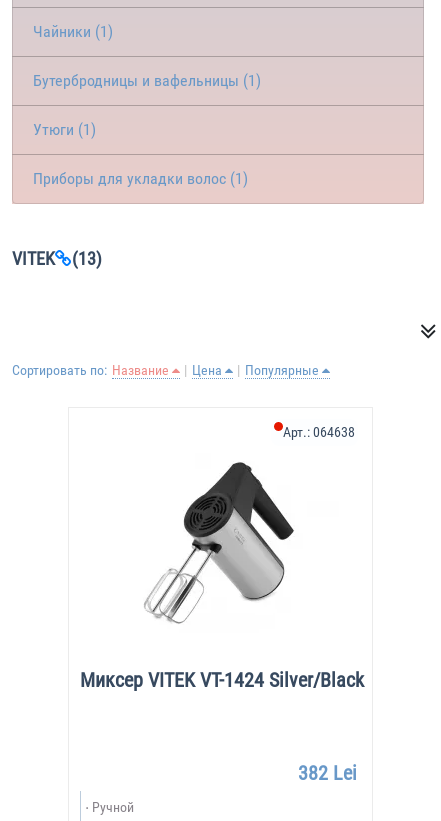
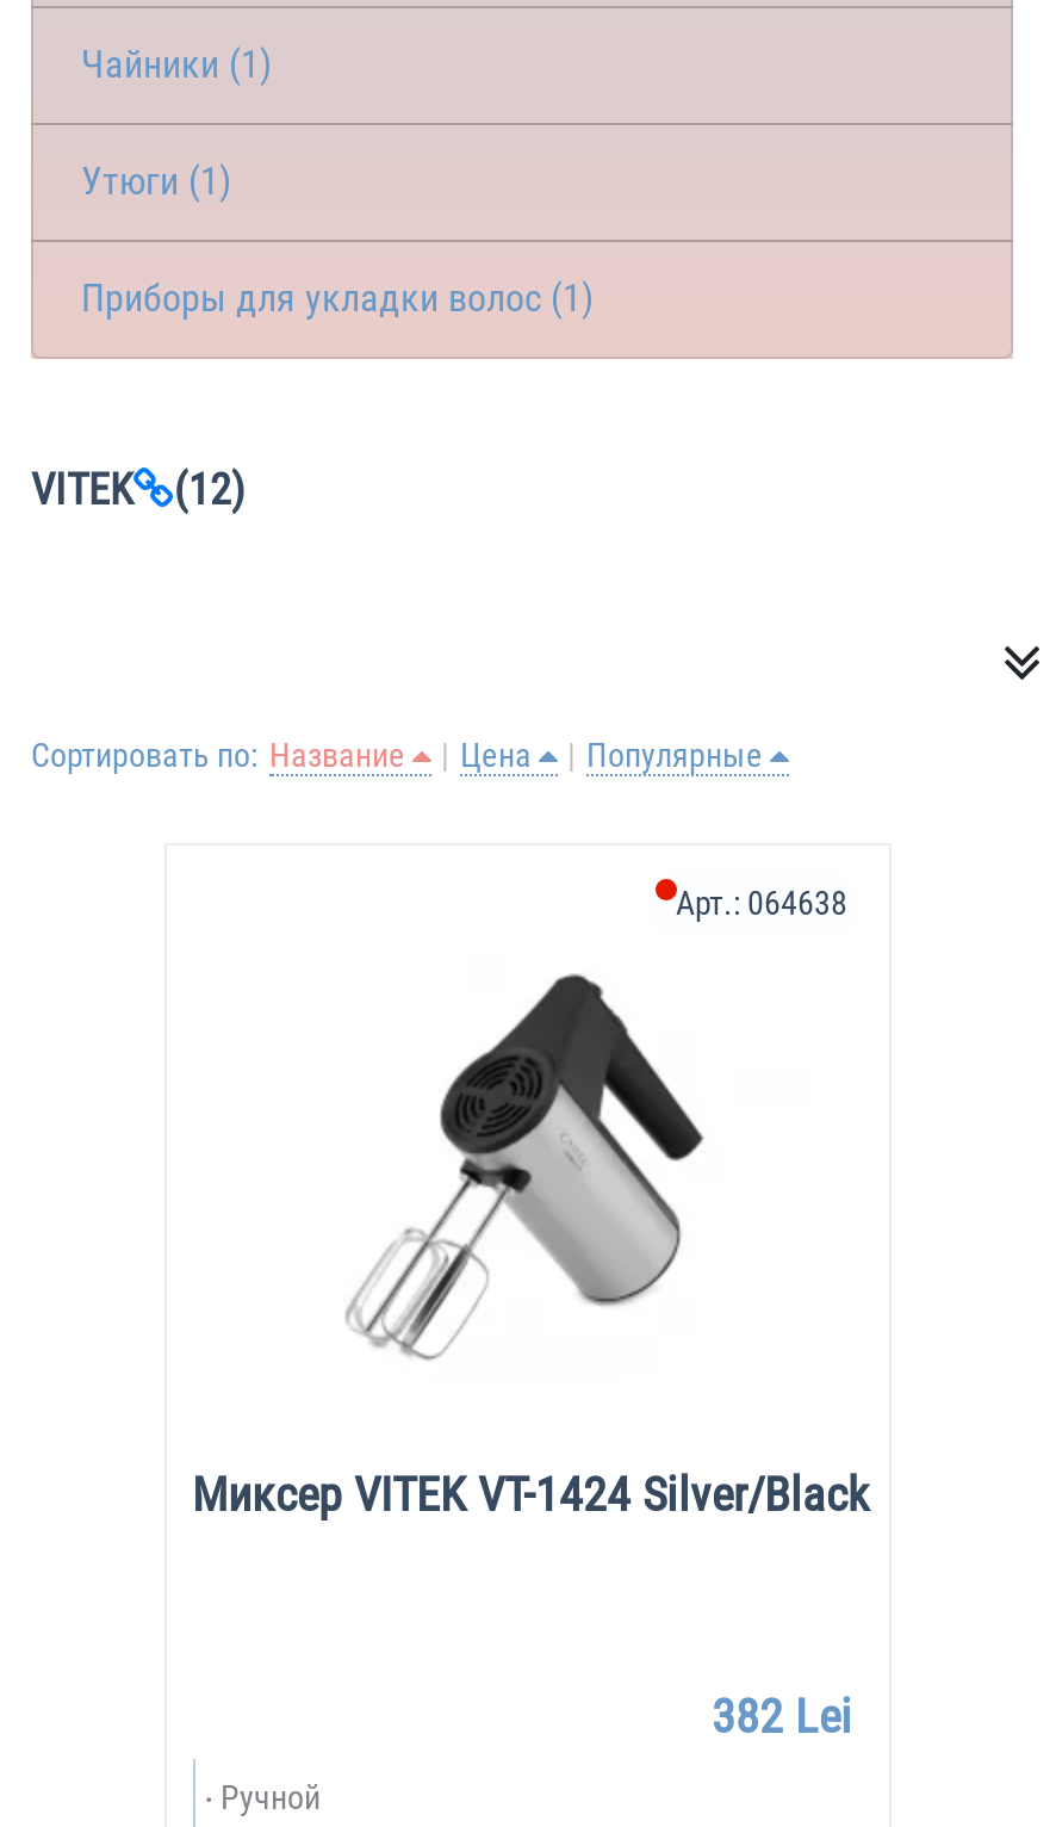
- Бутербродницы и вафельницы (1)

- VITEK (13)
+ VITEK (12)
